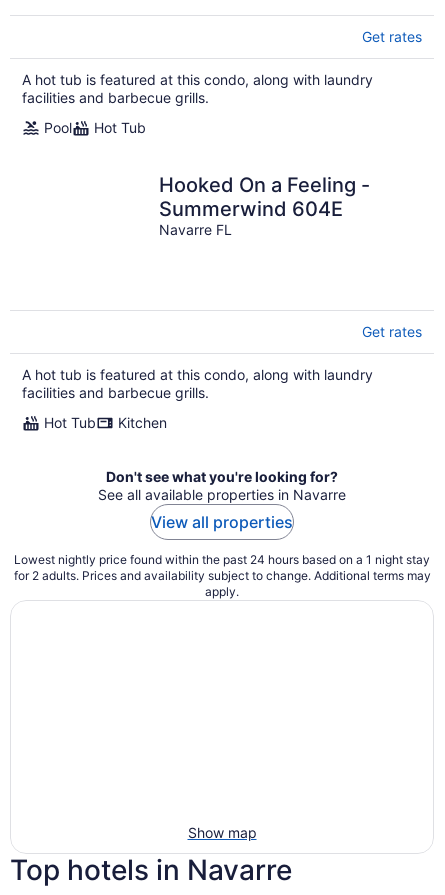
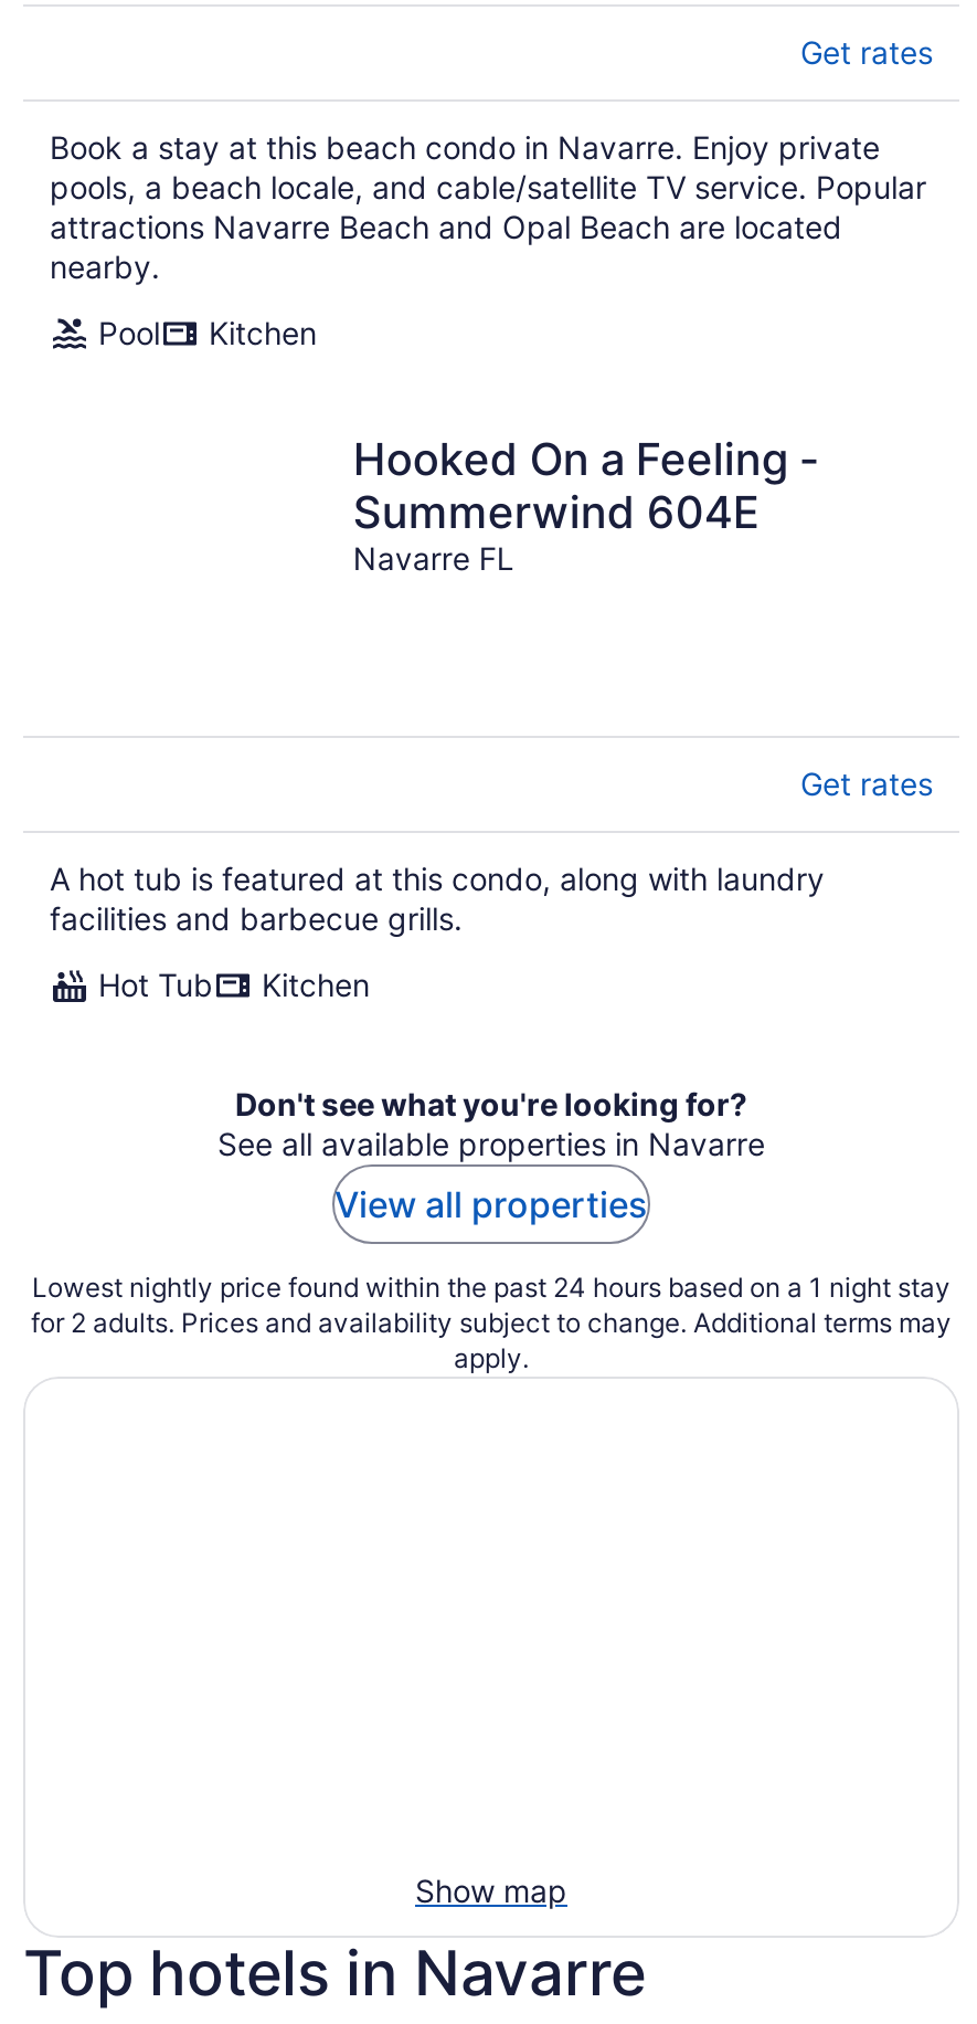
- A hot tub is featured at this condo, along with laundry
- facilities and barbecue grills.
+ Book a stay at this beach condo in Navarre. Enjoy private
+ pools, a beach locale, and cable/satellite TV service. Popular
+ attractions Navarre Beach and Opal Beach are located
+ nearby.

- Hot Tub
+ Kitchen
